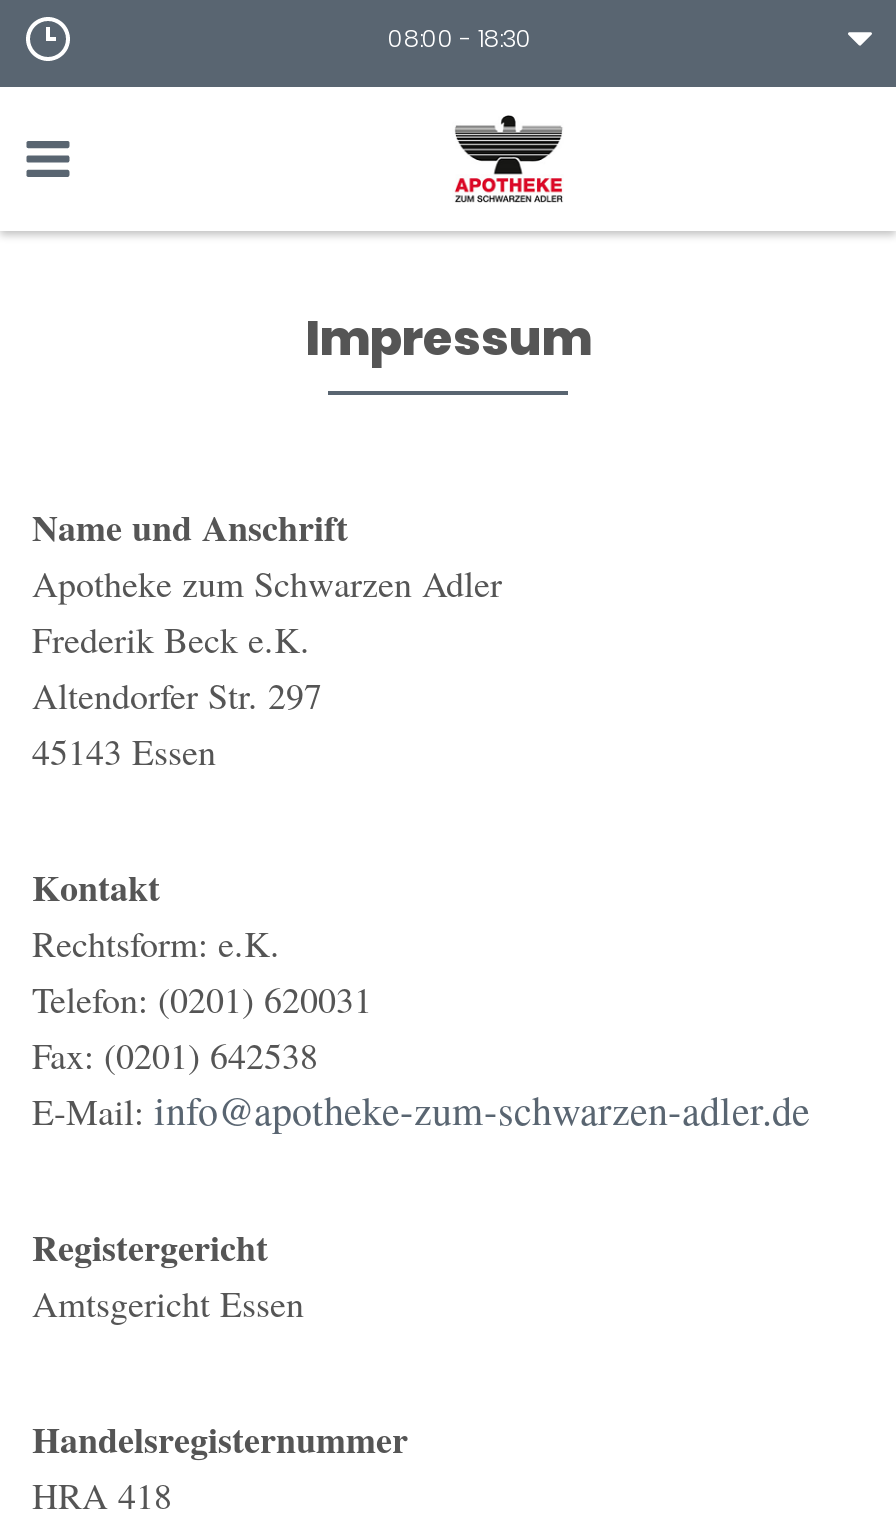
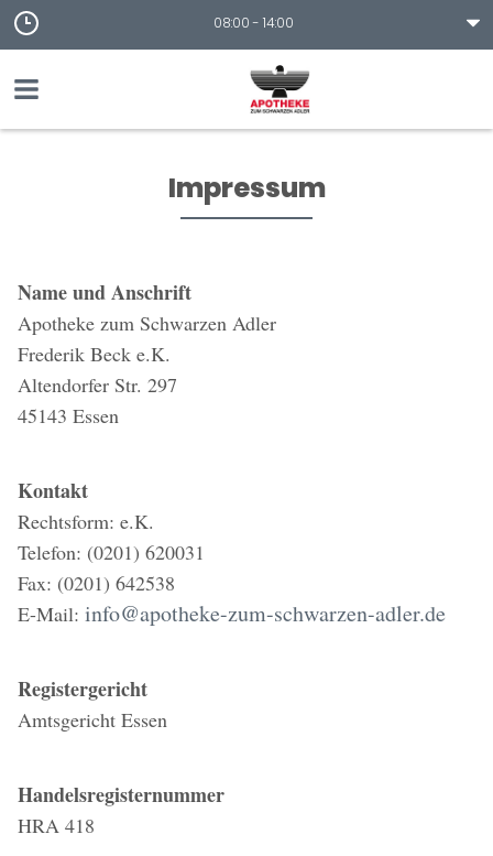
- 08:00 - 18:30
+ 08:00 - 14:00
